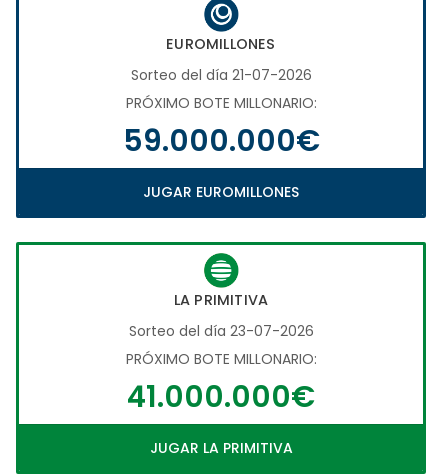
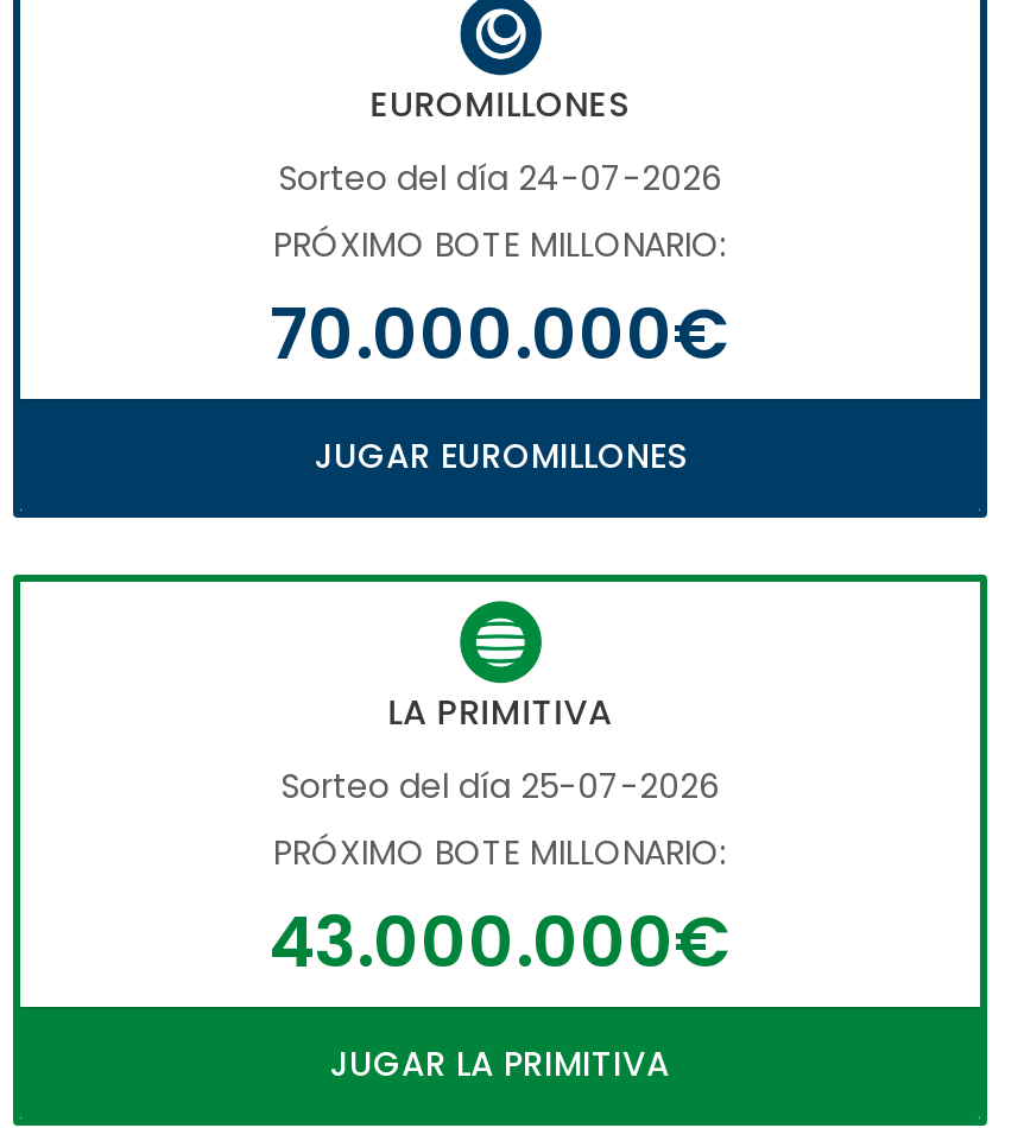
- Sorteo del día 21-07-2026
+ Sorteo del día 24-07-2026

- 59.000.000€
+ 70.000.000€

- Sorteo del día 23-07-2026
+ Sorteo del día 25-07-2026

- 41.000.000€
+ 43.000.000€
